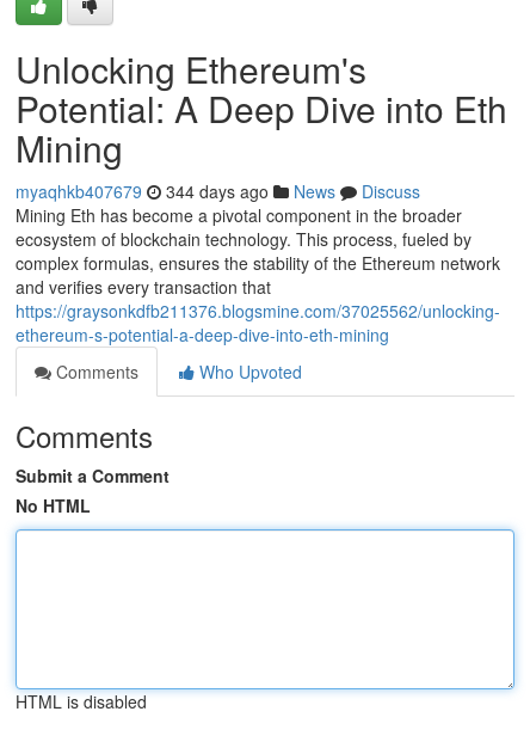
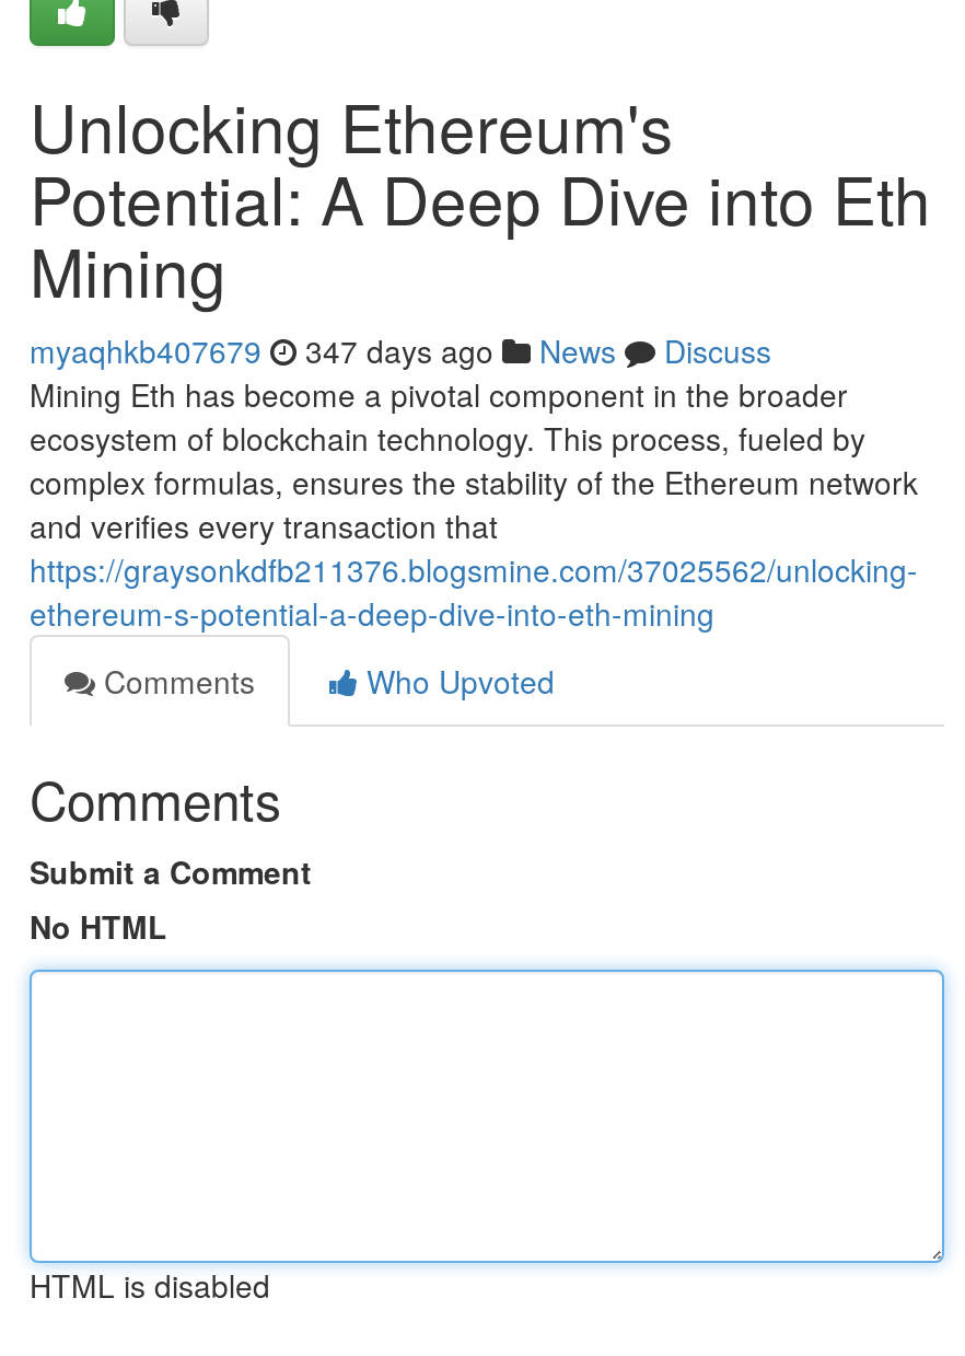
- myaqhkb407679 344 days ago News Discuss
+ myaqhkb407679 347 days ago News Discuss
